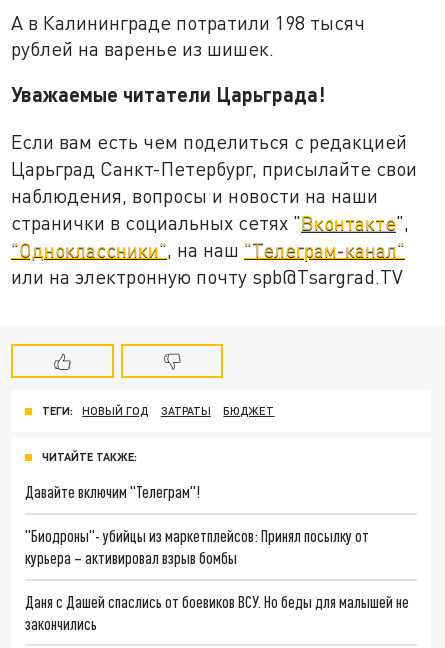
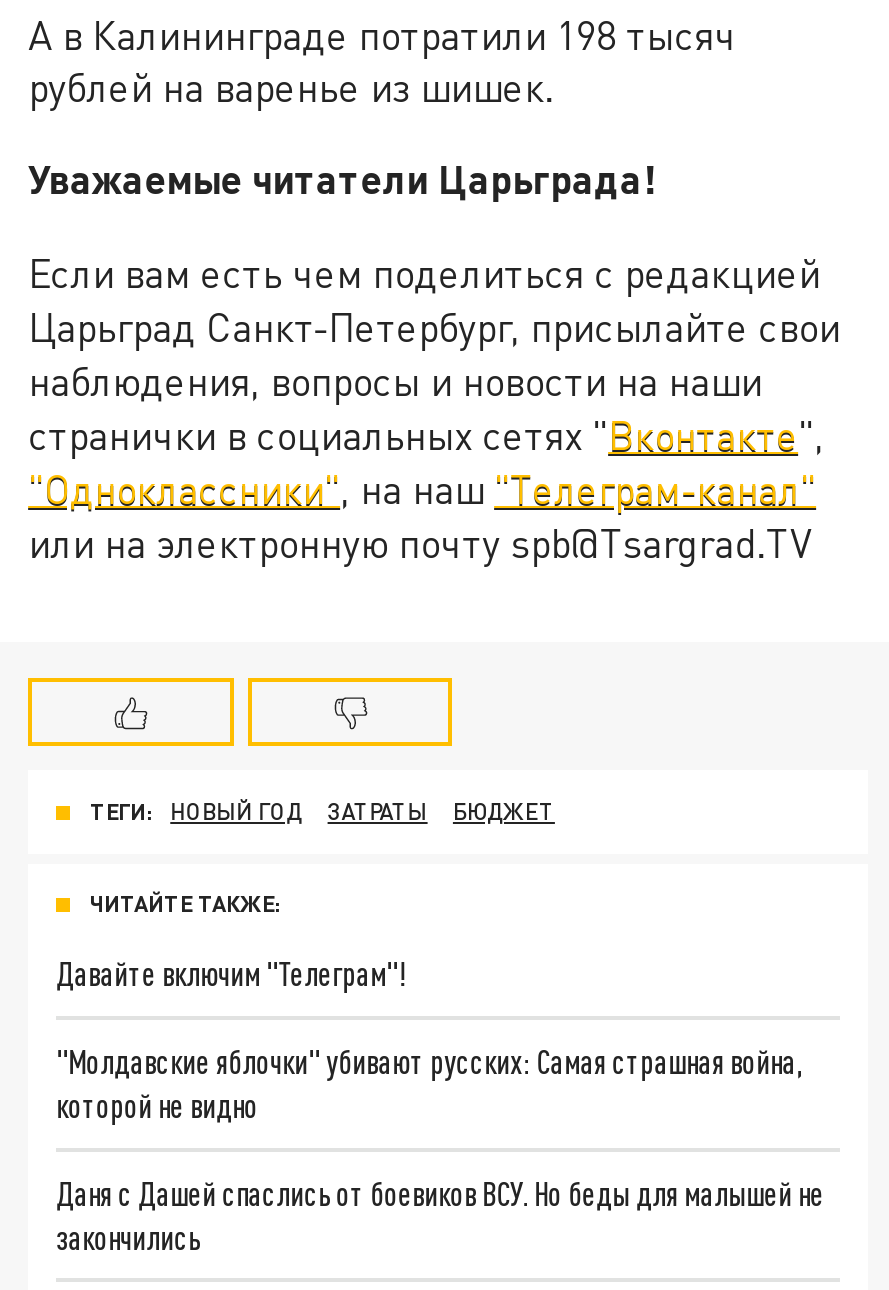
- "Биодроны"- убийцы из маркетплейсов: Принял посылку от
- курьера – активировал взрыв бомбы
+ "Молдавские яблочки" убивают русских: Самая страшная война,
+ которой не видно
